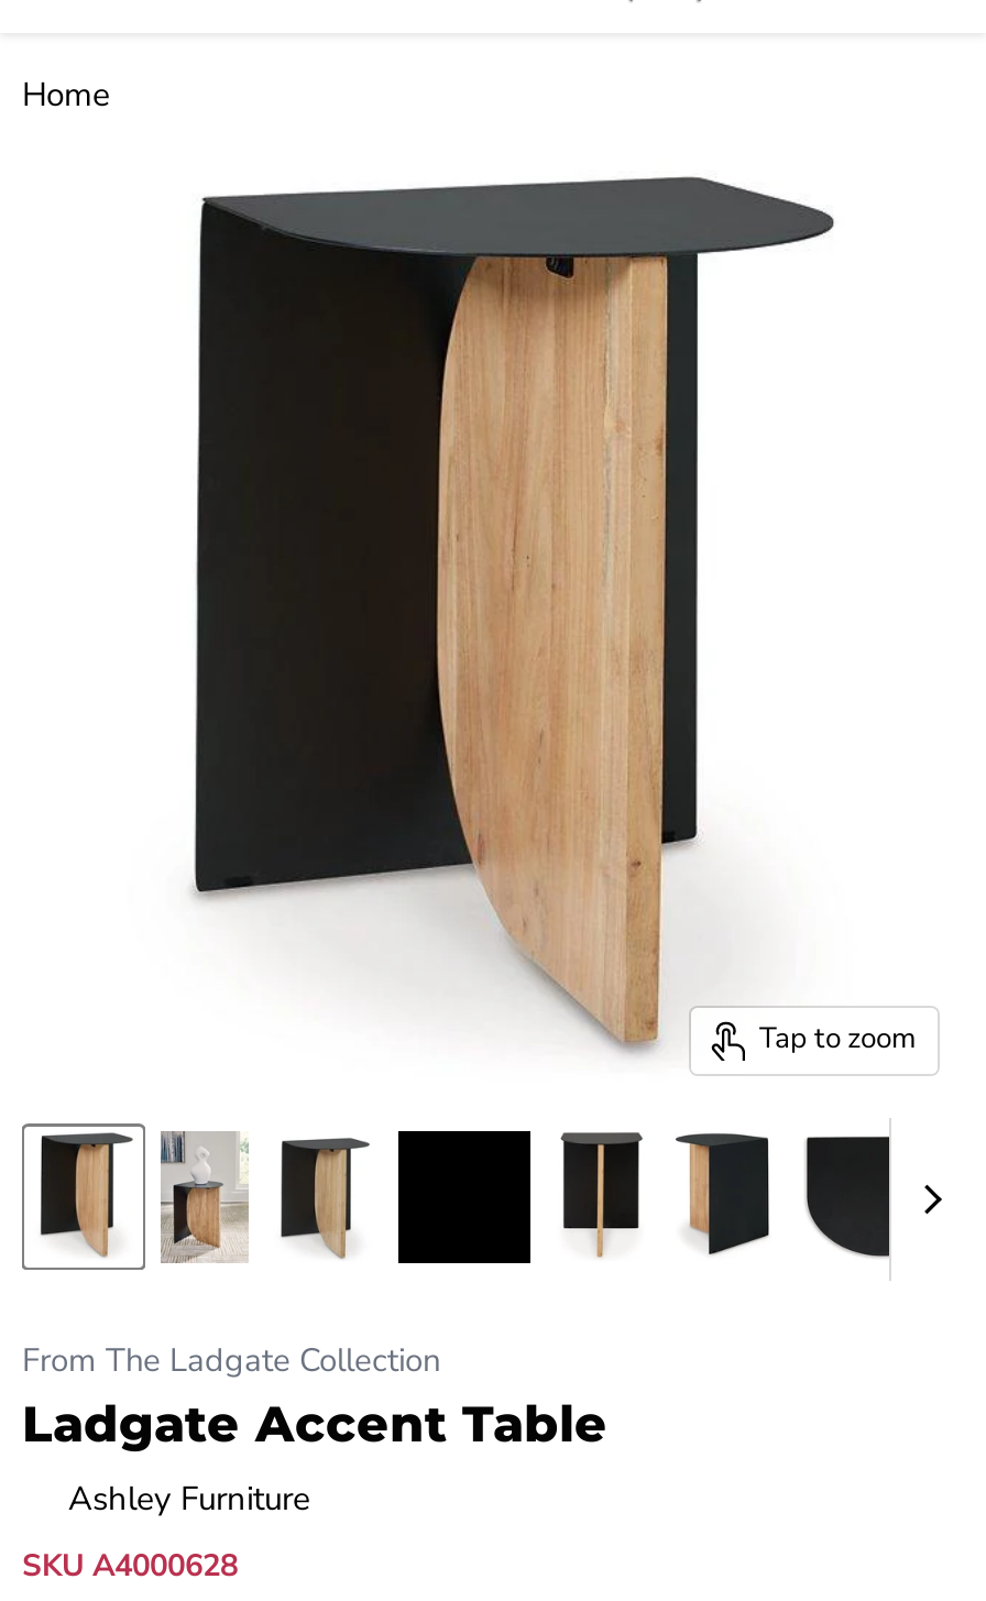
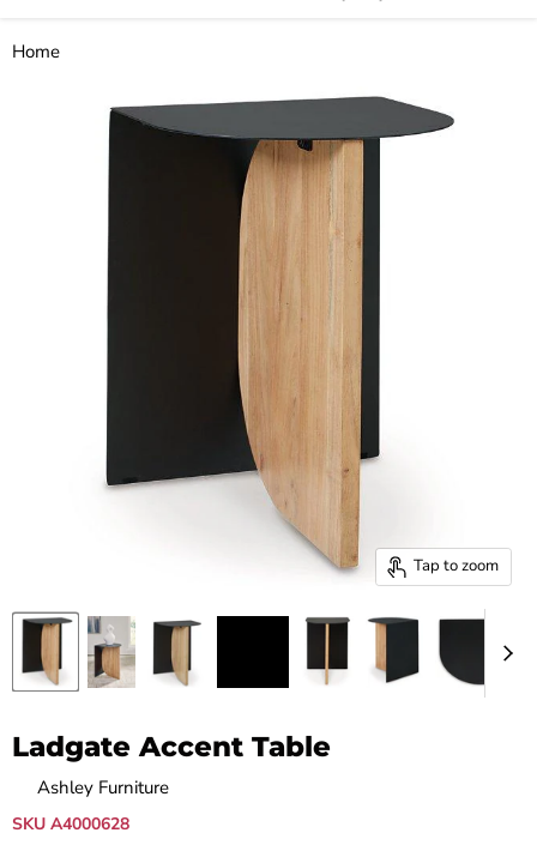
- From The Ladgate Collection
